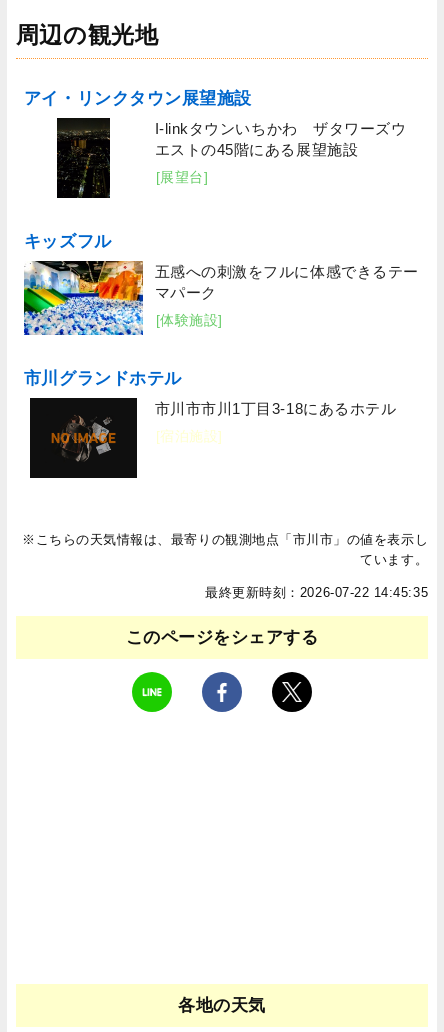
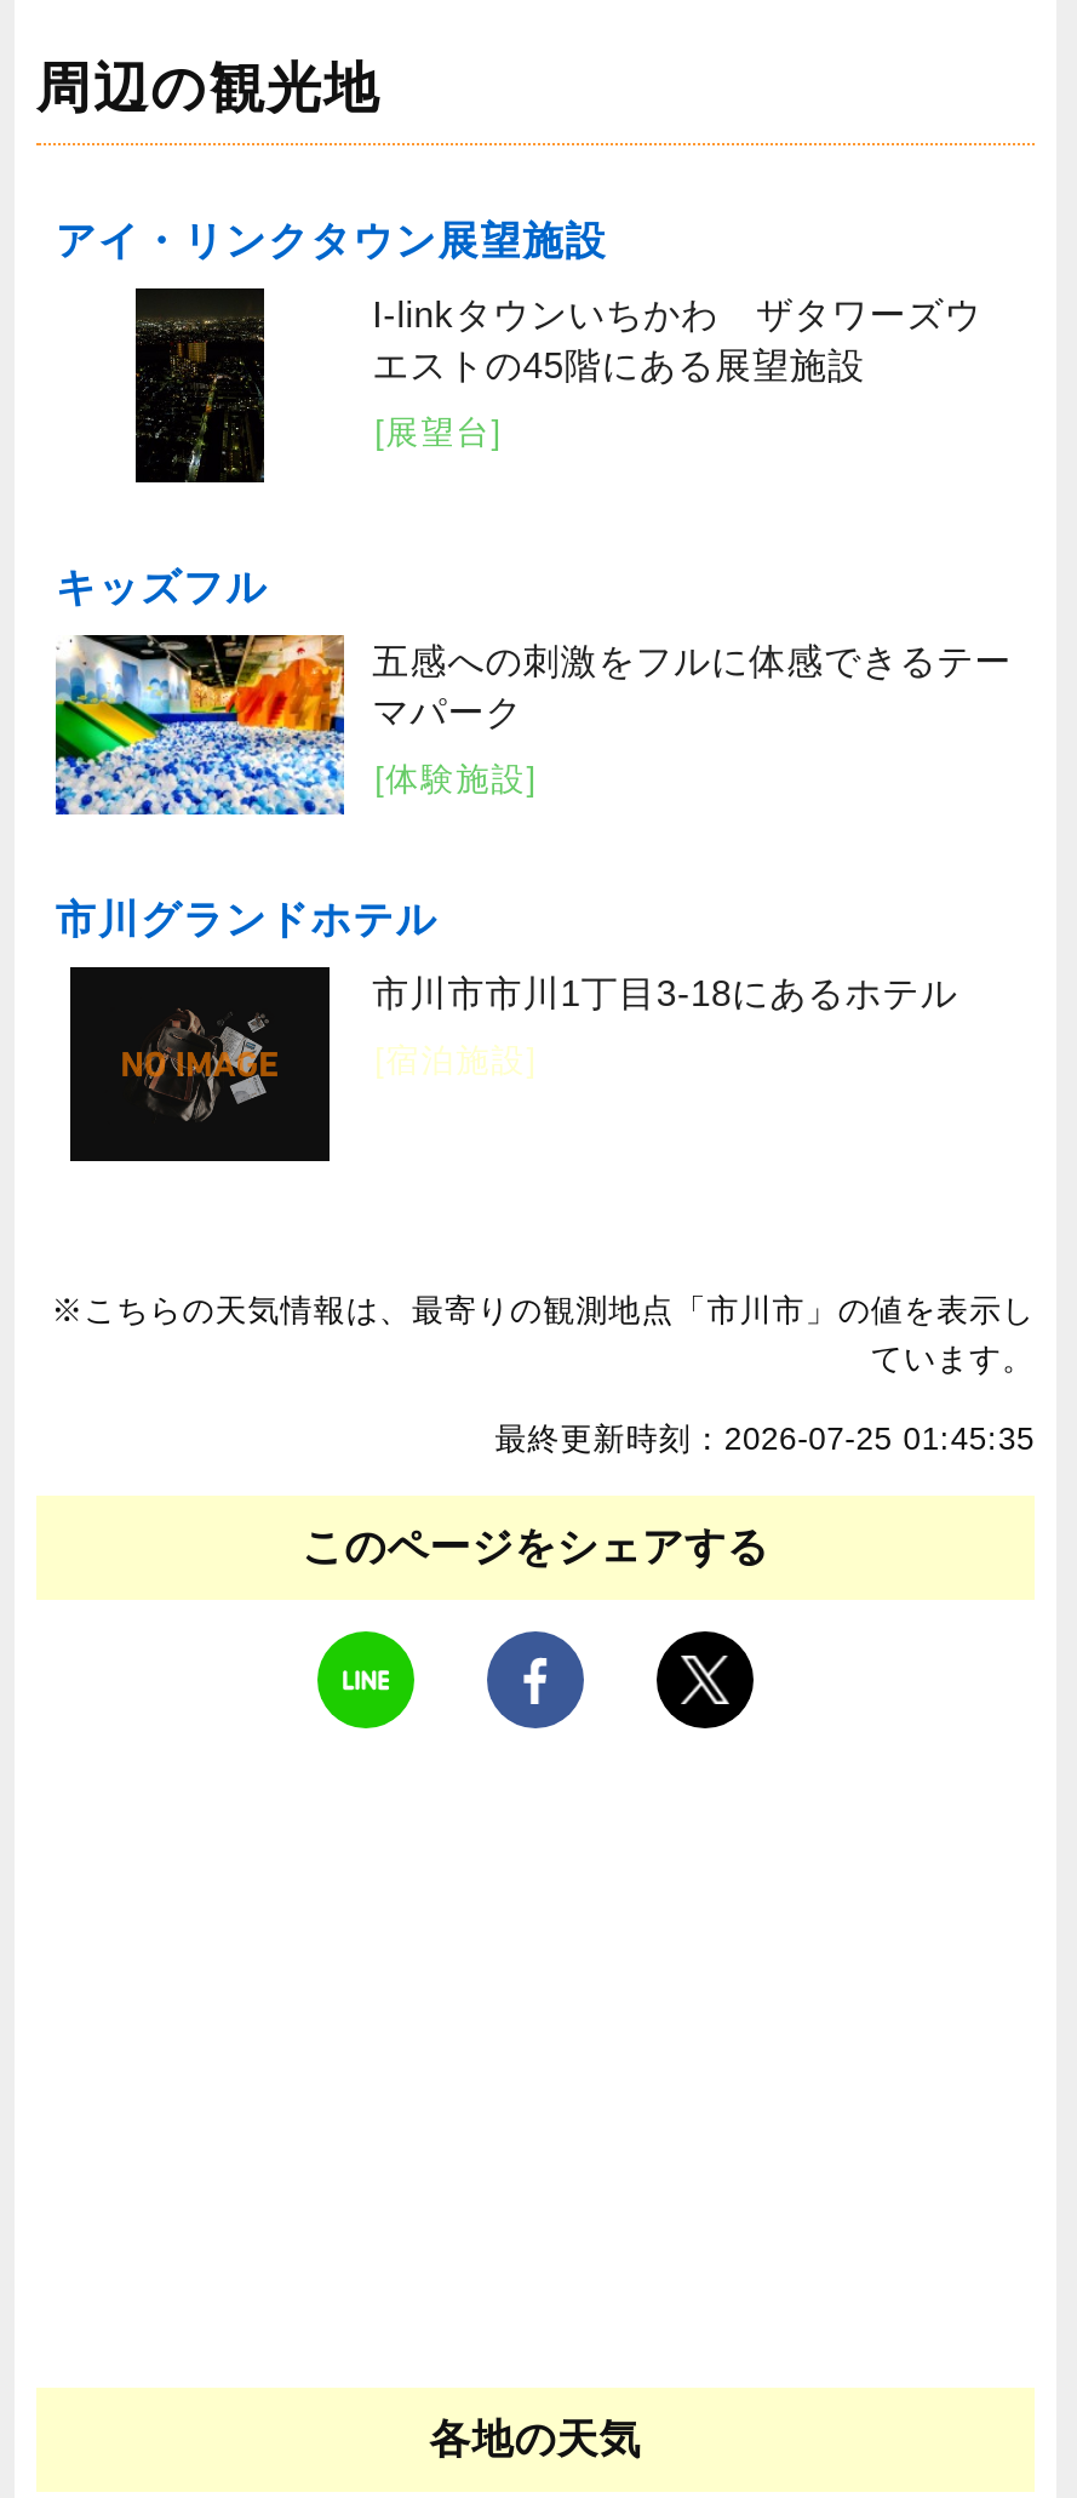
- 最終更新時刻：2026-07-22 14:45:35
+ 最終更新時刻：2026-07-25 01:45:35
